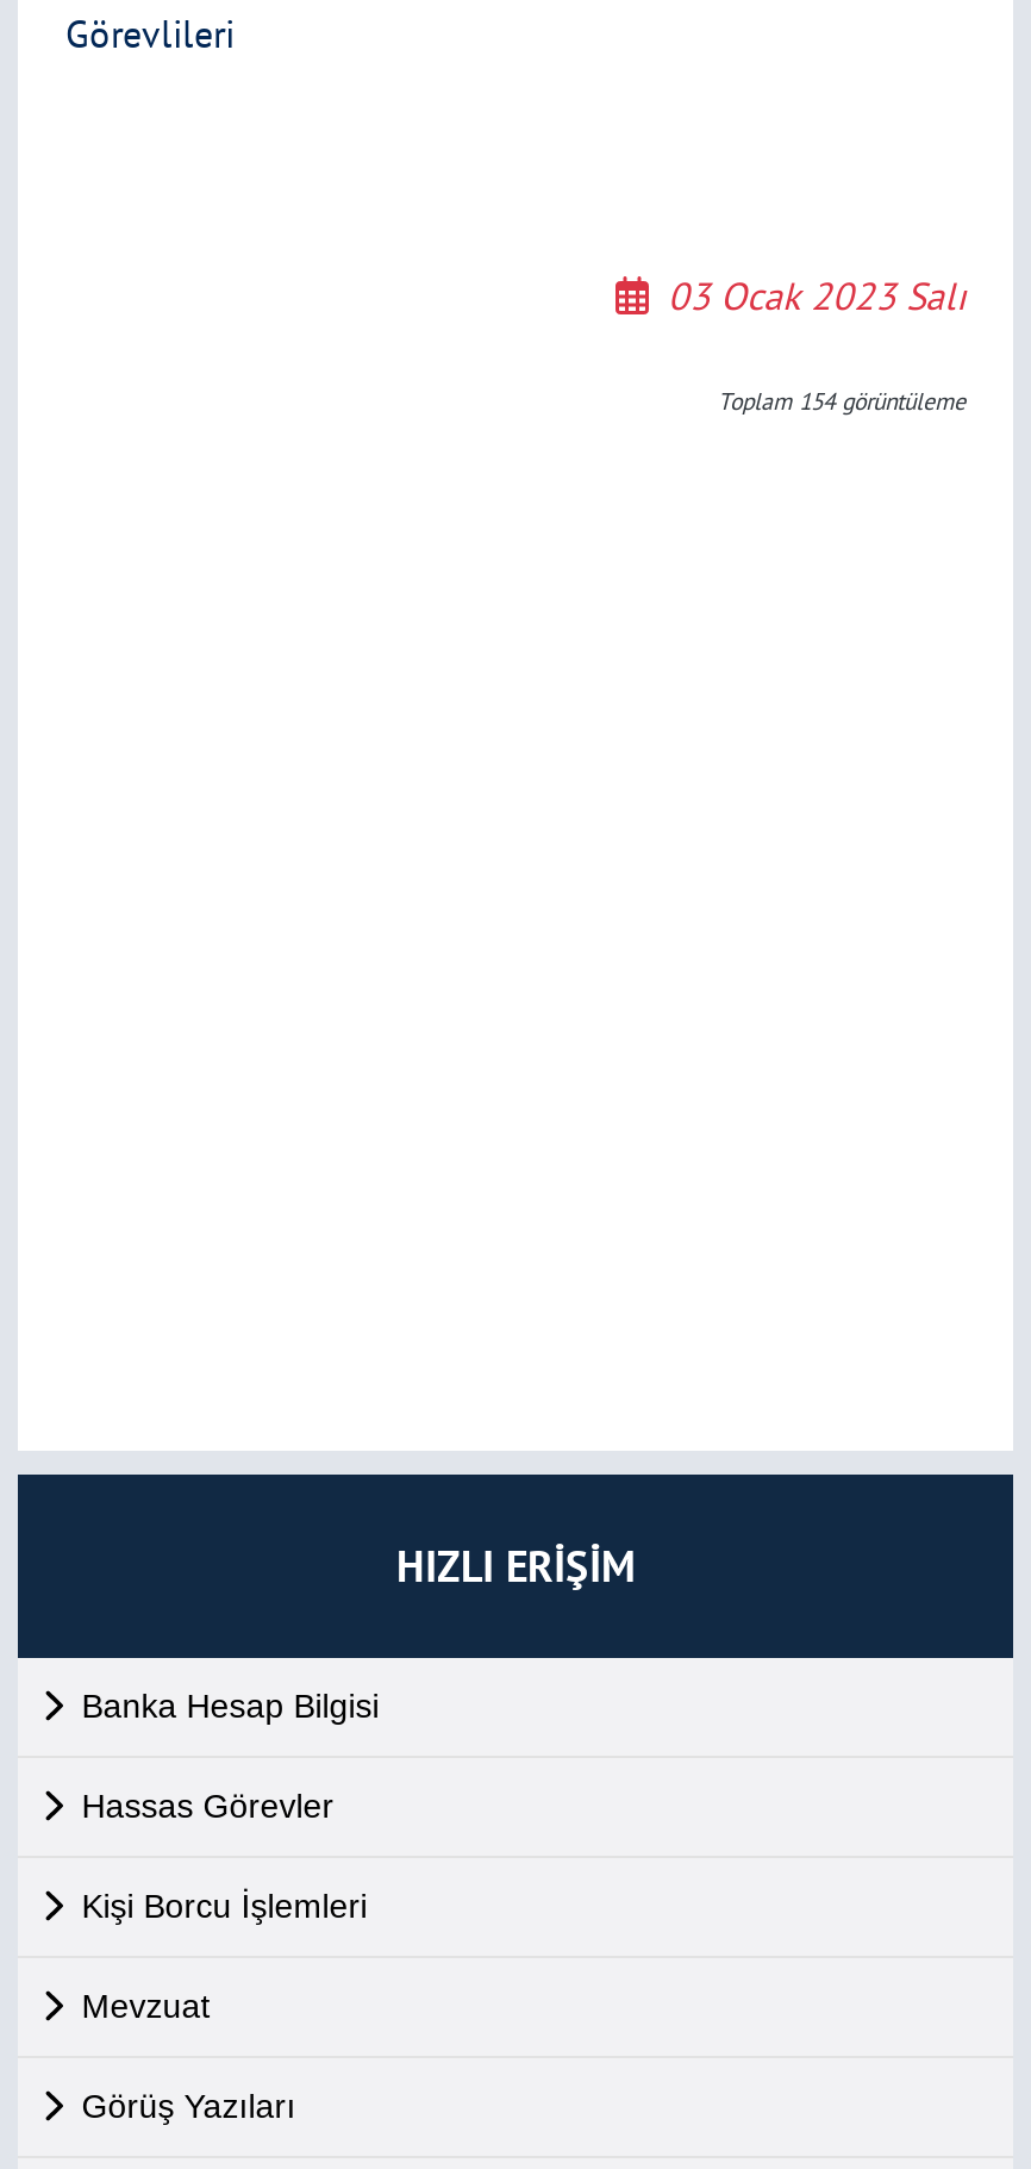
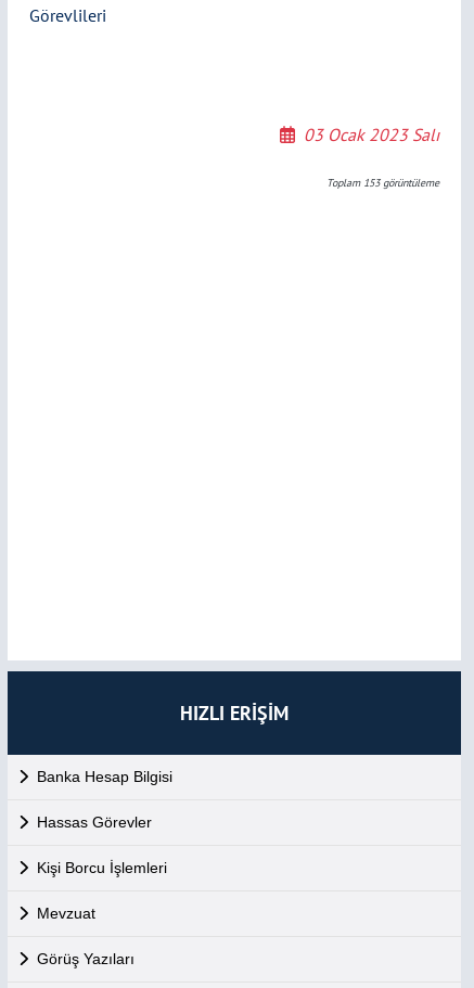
- Toplam 154 görüntüleme
+ Toplam 153 görüntüleme
